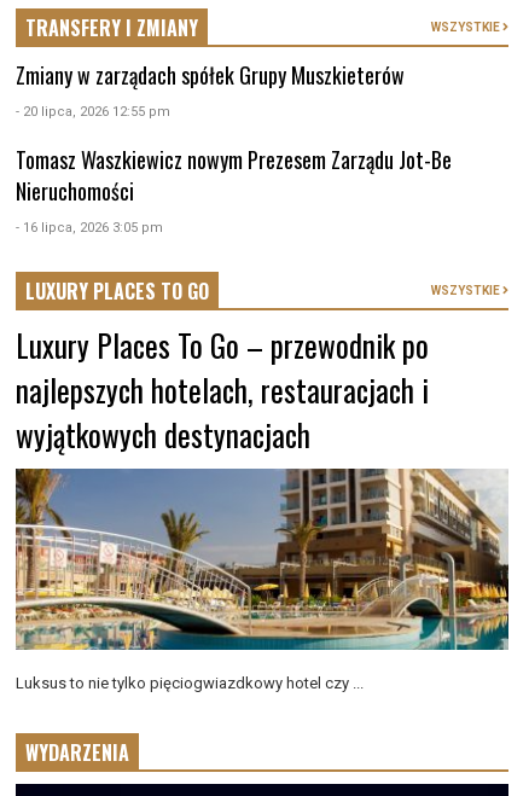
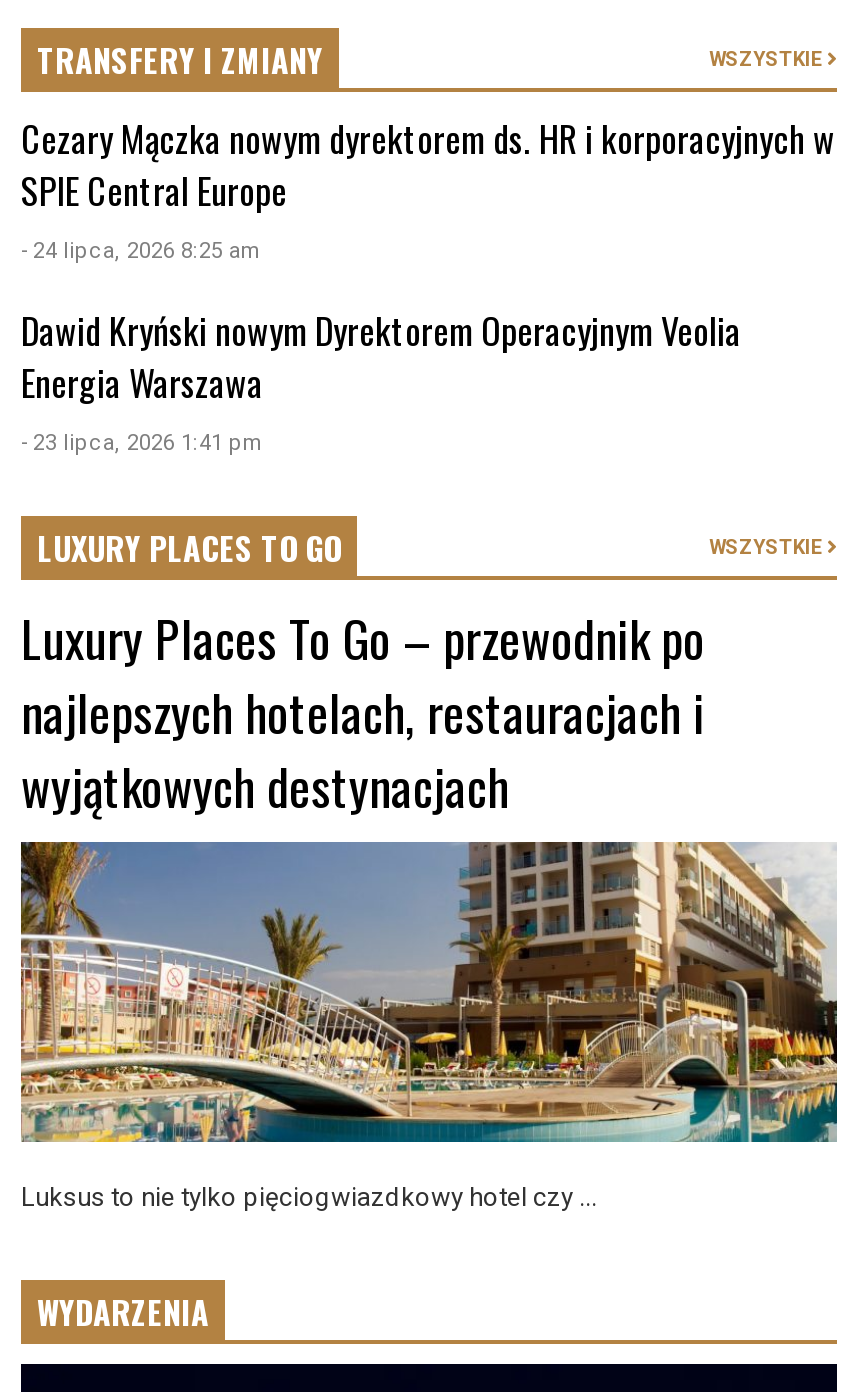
- Zmiany w zarządach spółek Grupy Muszkieterów
- - 20 lipca, 2026 12:55 pm
+ Cezary Mączka nowym dyrektorem ds. HR i korporacyjnych w
+ SPIE Central Europe
+ - 24 lipca, 2026 8:25 am

- Tomasz Waszkiewicz nowym Prezesem Zarządu Jot-Be
- Nieruchomości
- - 16 lipca, 2026 3:05 pm
+ Dawid Kryński nowym Dyrektorem Operacyjnym Veolia
+ Energia Warszawa
+ - 23 lipca, 2026 1:41 pm
